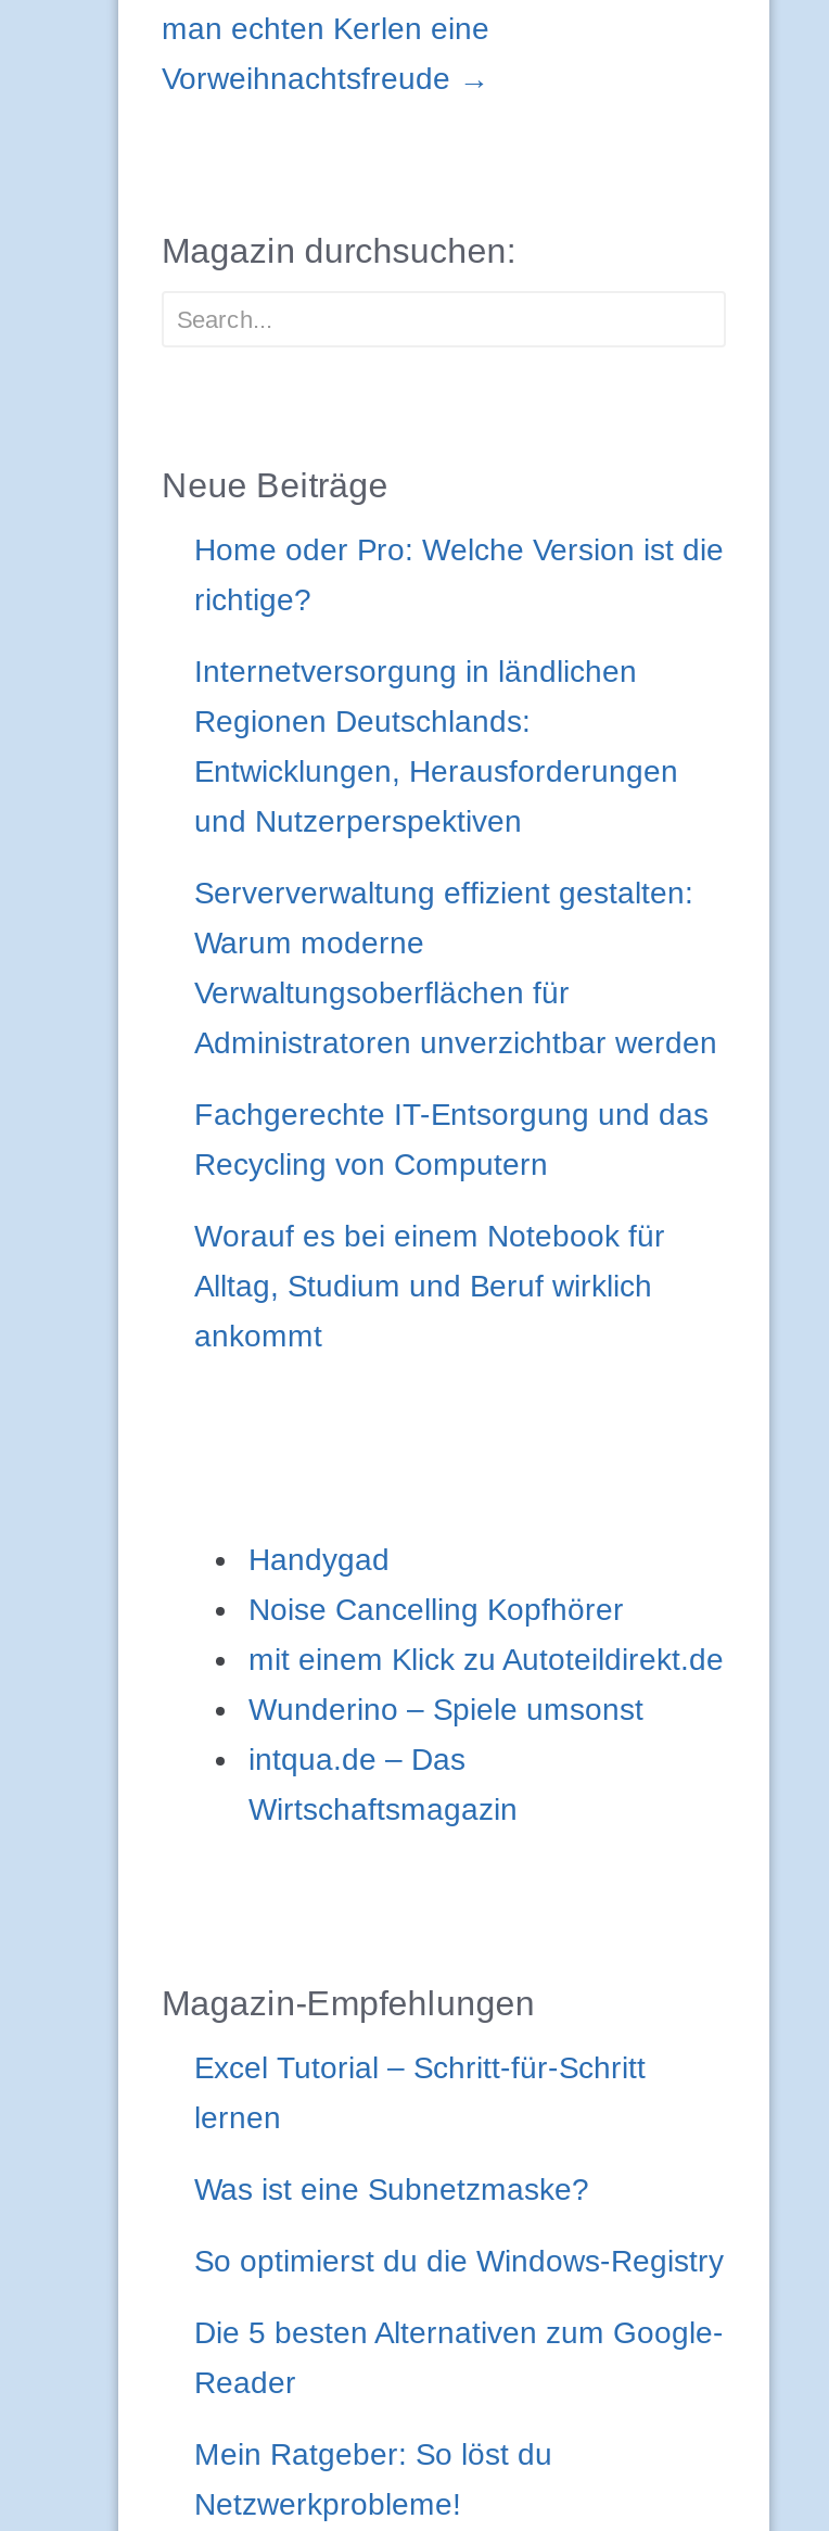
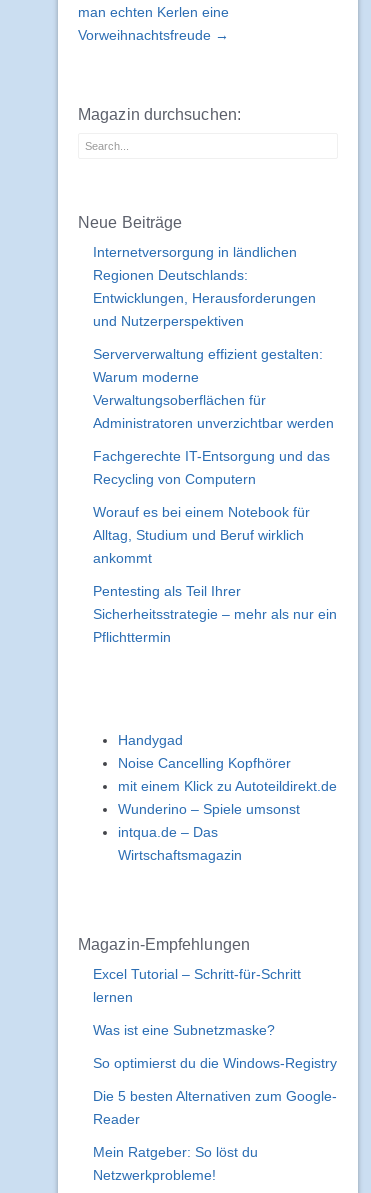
- Home oder Pro: Welche Version ist die
- richtige?

moved up: Internetversorgung in ländlichen | Regionen Deutschlands: | Entwicklungen, Herausforderungen | ... | Alltag, Studium und Beruf wirklich | ankommt

+ Pentesting als Teil Ihrer
+ Sicherheitsstrategie – mehr als nur ein
+ Pflichttermin
